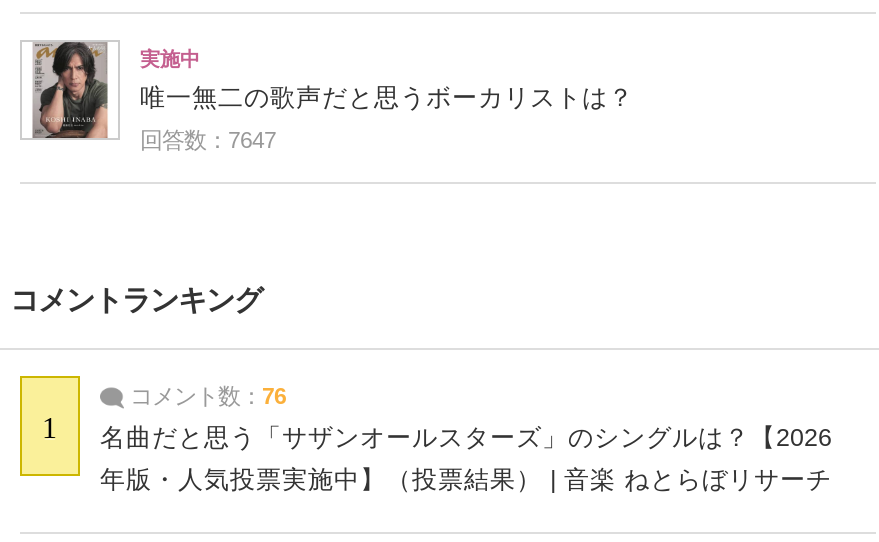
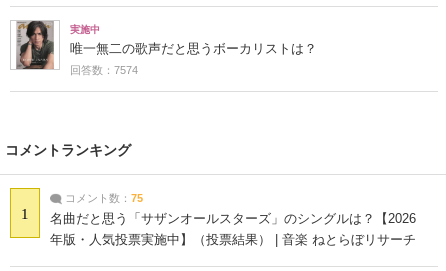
- 回答数：7647
+ 回答数：7574

- コメント数：76
+ コメント数：75
